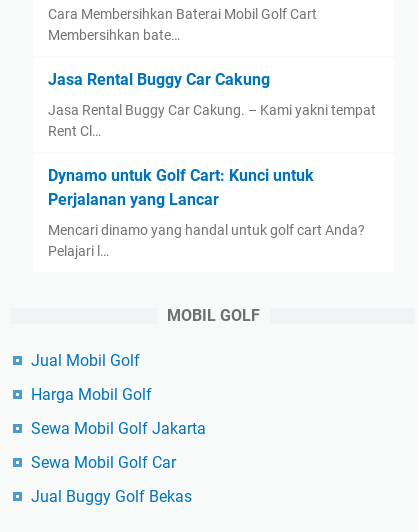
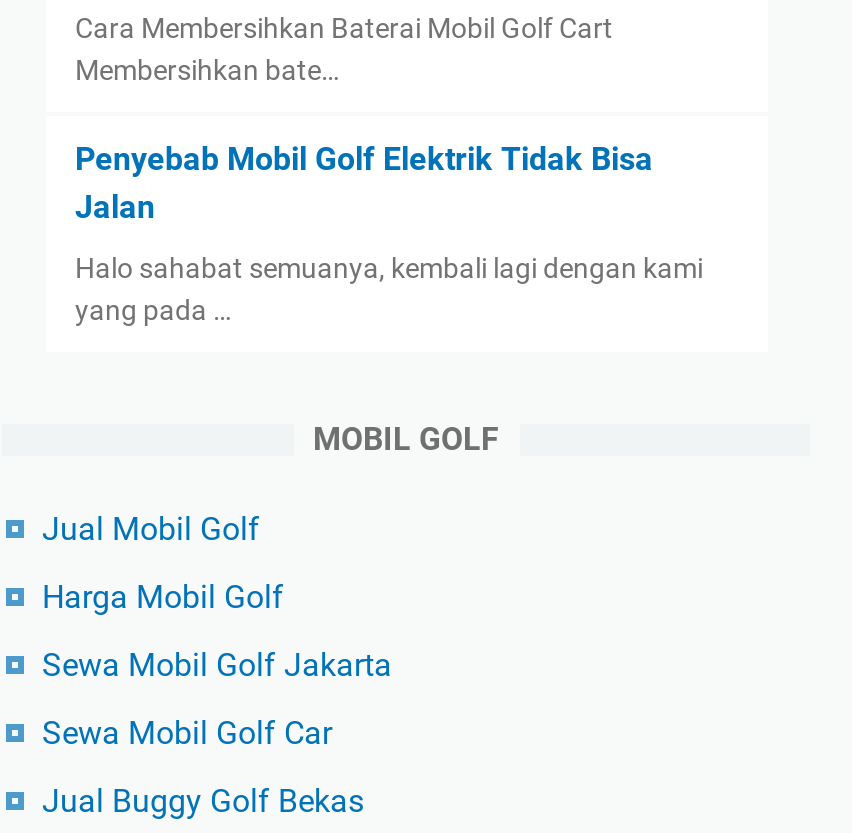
- Jasa Rental Buggy Car Cakung
- Jasa Rental Buggy Car Cakung. – Kami yakni tempat
- Rent Cl…
- Dynamo untuk Golf Cart: Kunci untuk
- Perjalanan yang Lancar
- Mencari dinamo yang handal untuk golf cart Anda?
- Pelajari l…
+ Penyebab Mobil Golf Elektrik Tidak Bisa
+ Jalan
+ Halo sahabat semuanya, kembali lagi dengan kami
+ yang pada …
